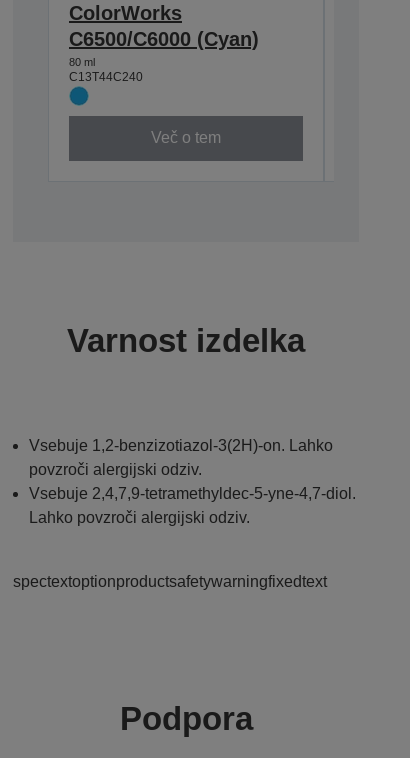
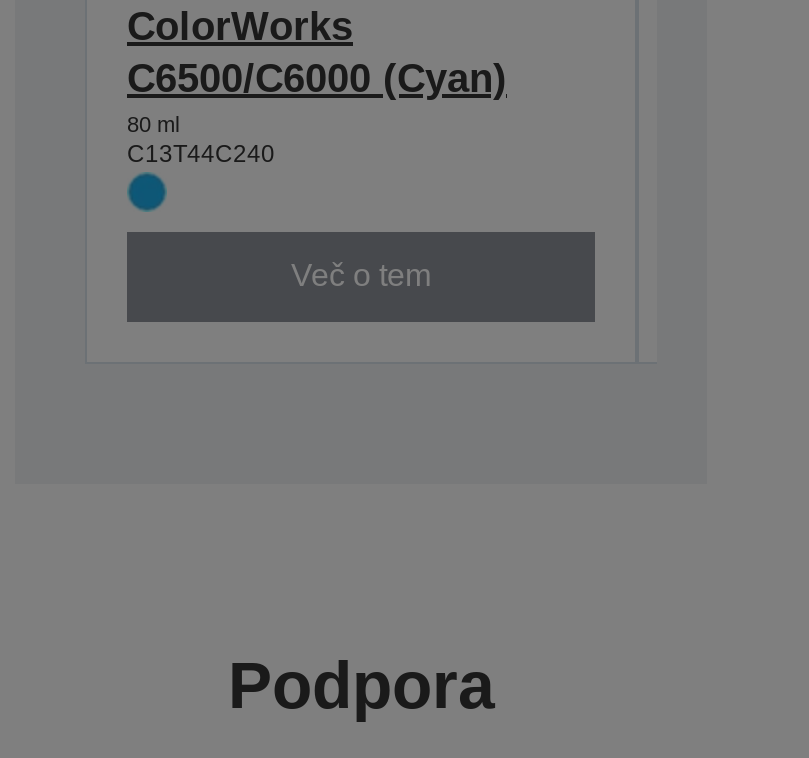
- Varnost izdelka
- Vsebuje 1,2-benzizotiazol-3(2H)-on. Lahko
- povzroči alergijski odziv.
- Vsebuje 2,4,7,9-tetramethyldec-5-yne-4,7-diol.
- Lahko povzroči alergijski odziv.

- spectextoptionproductsafetywarningfixedtext
